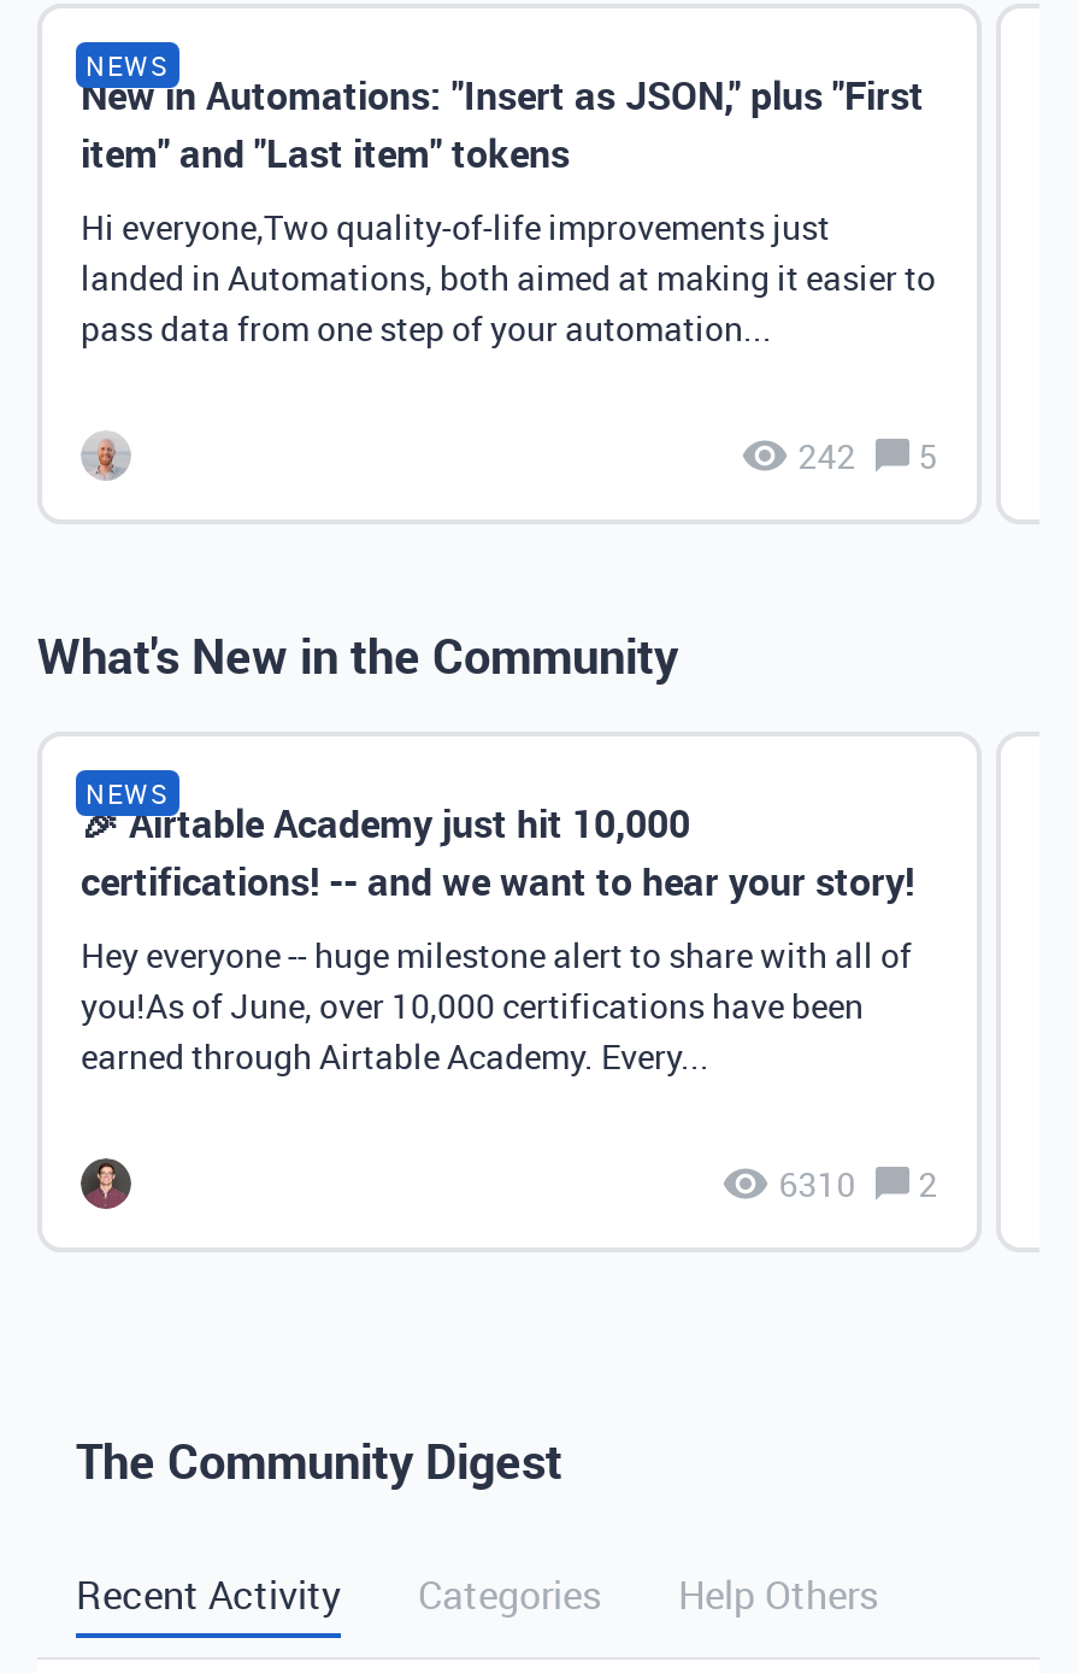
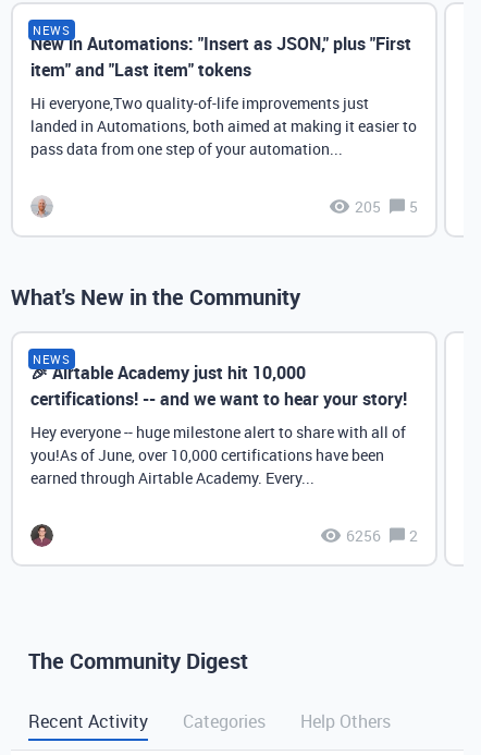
- 242 5
+ 205 5

- 6310 2
+ 6256 2
